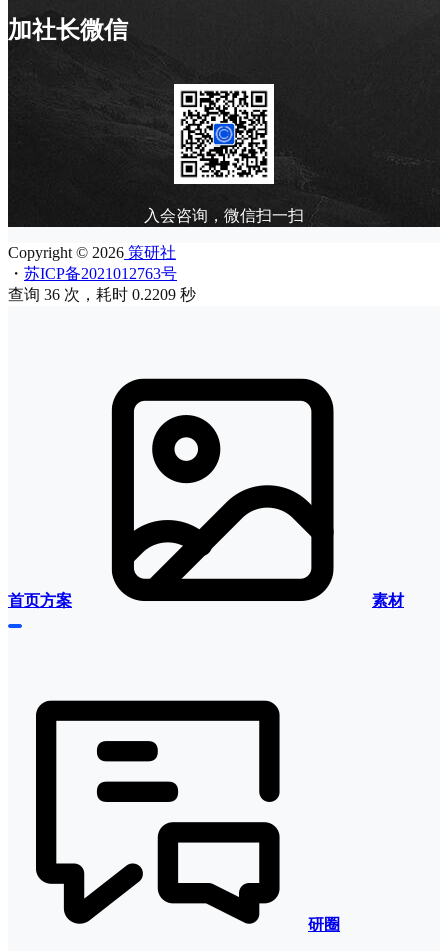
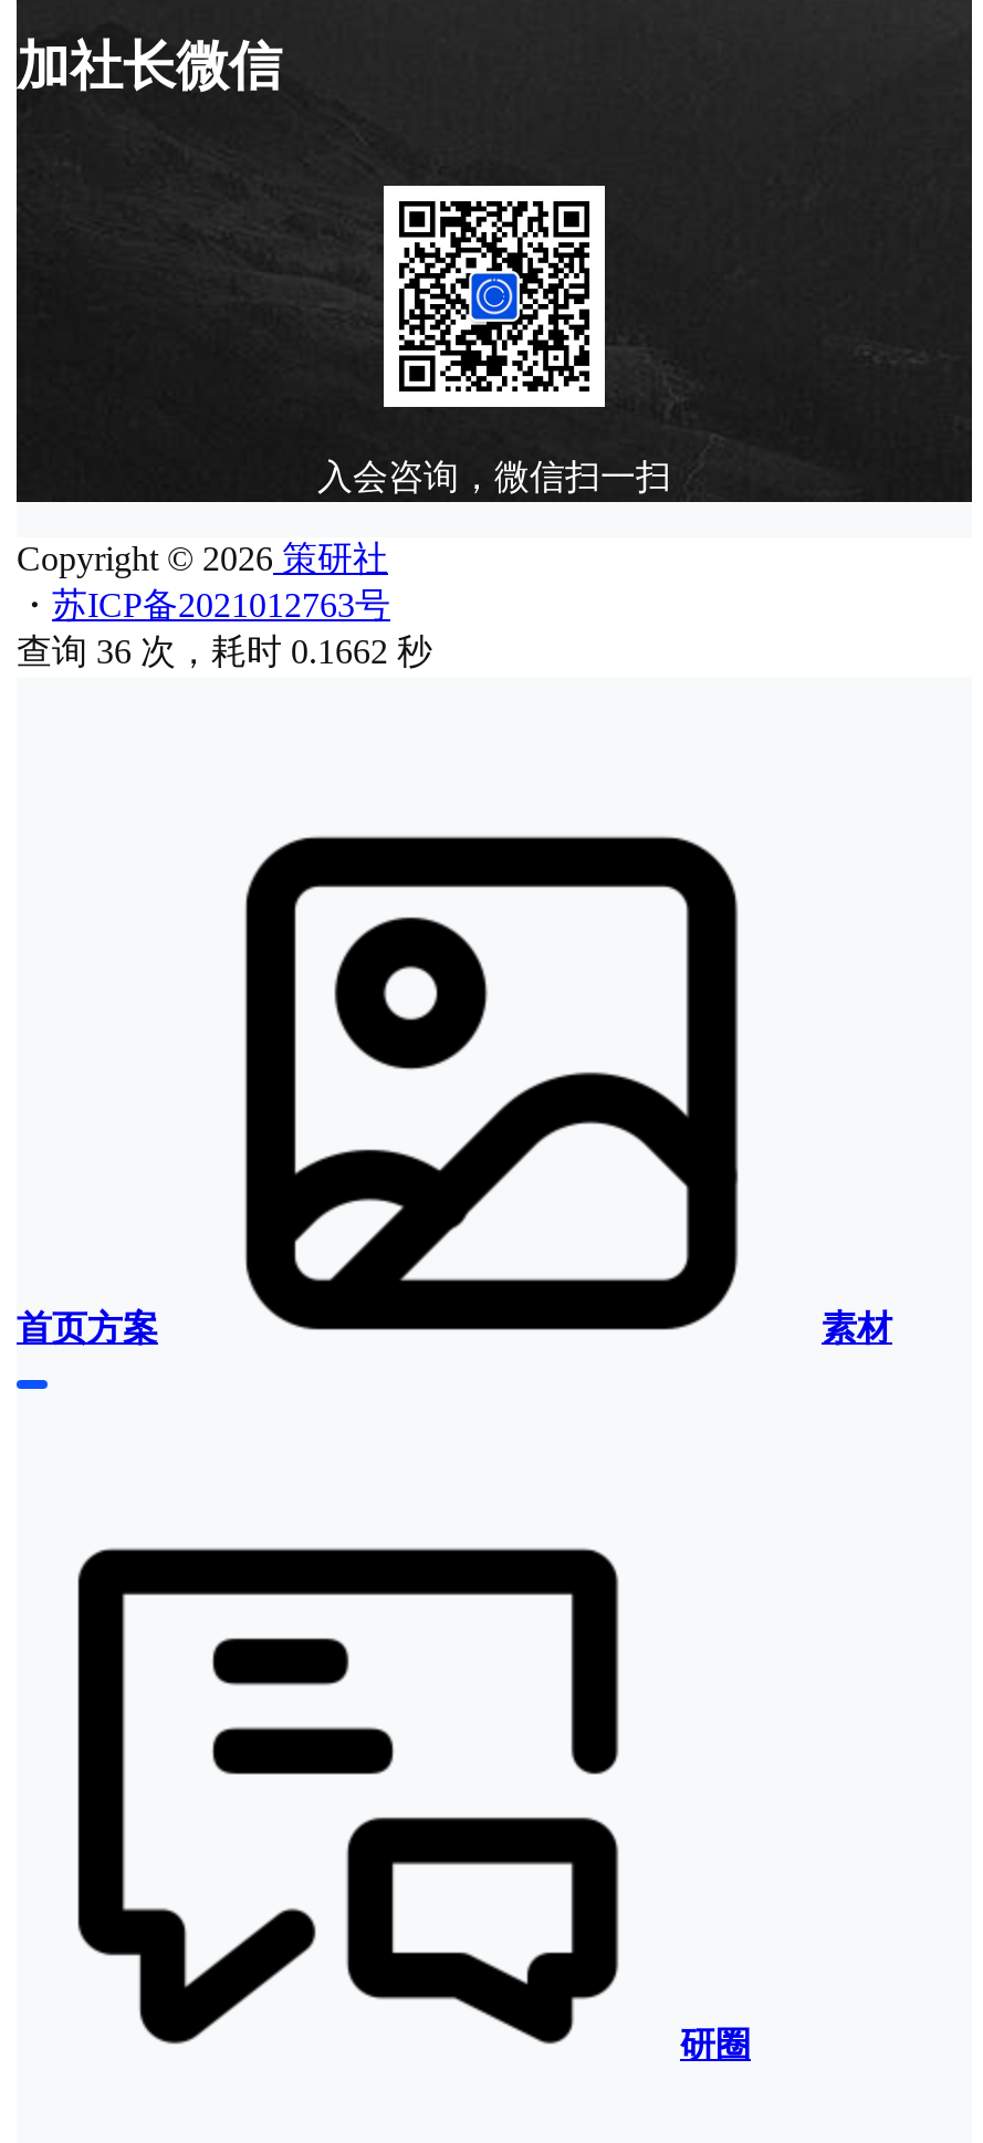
- 查询 36 次，耗时 0.2209 秒
+ 查询 36 次，耗时 0.1662 秒
